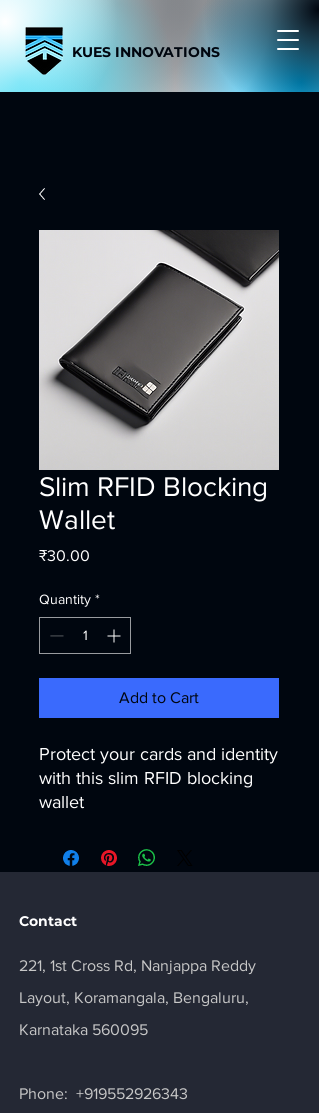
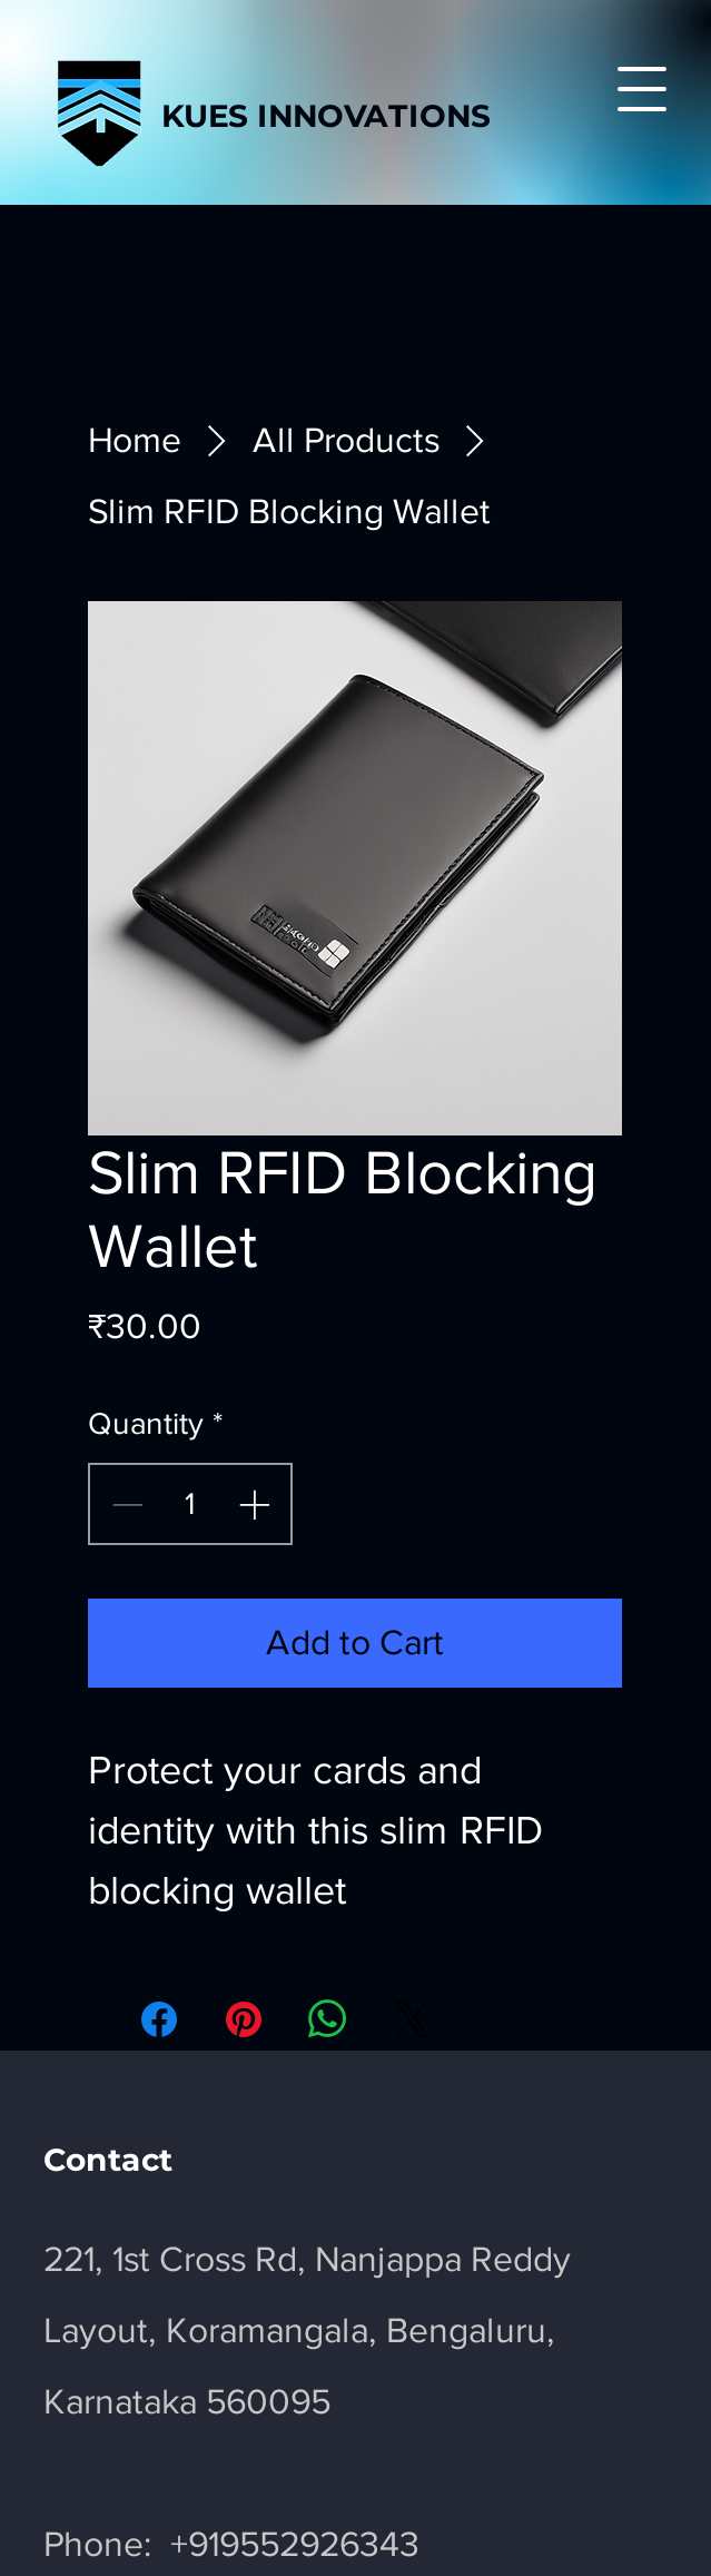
+ Home
+ All Products
+ Slim RFID Blocking Wallet
